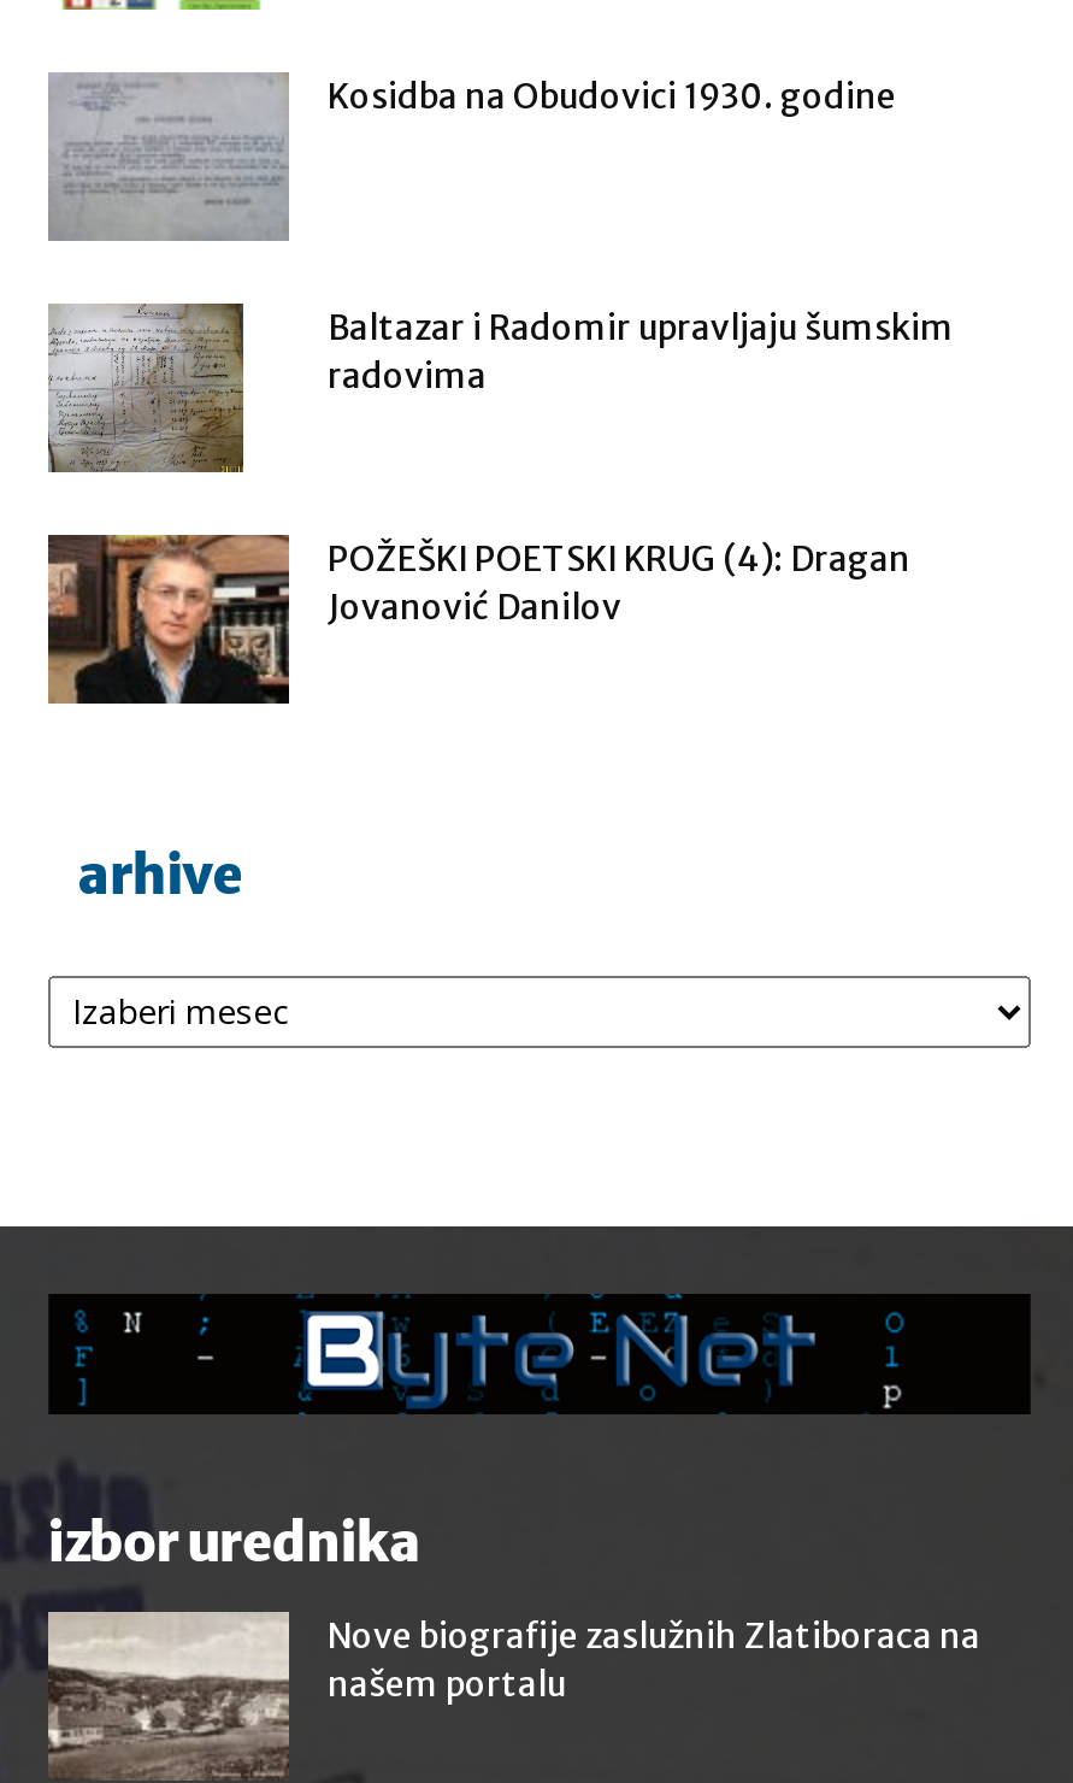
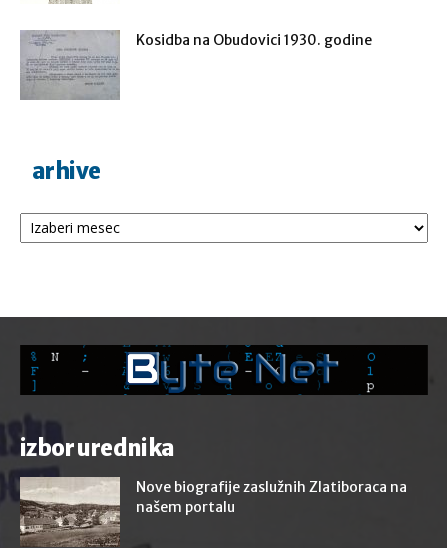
- [image]
- Baltazar i Radomir upravljaju šumskim
- radovima

- [image]
- POŽEŠKI POETSKI KRUG (4): Dragan
- Jovanović Danilov
